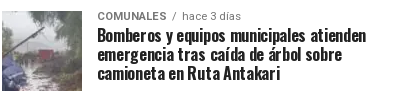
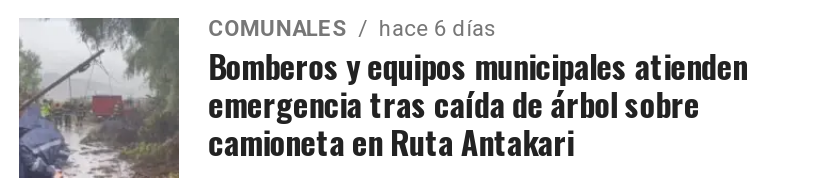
- COMUNALES hace 3 días
+ COMUNALES hace 6 días
